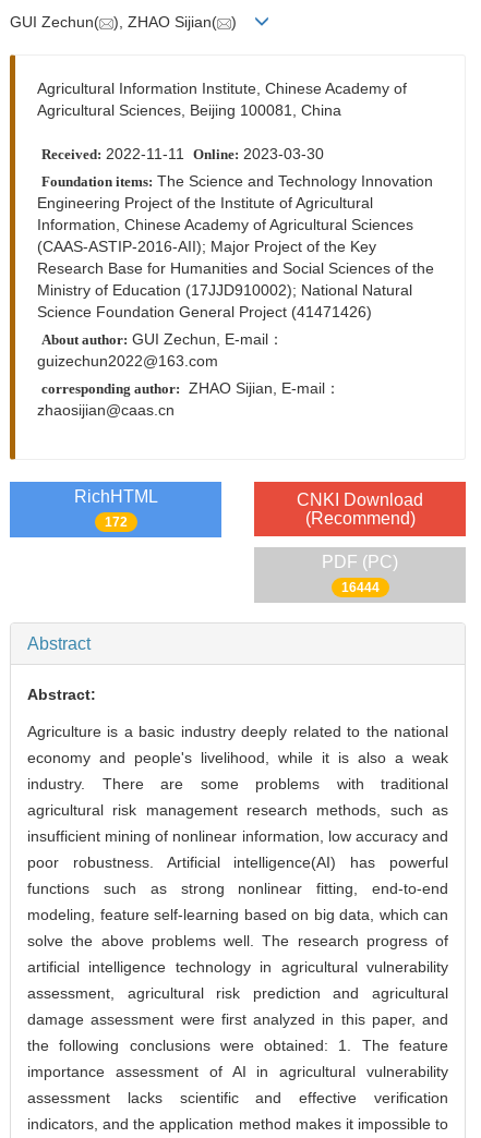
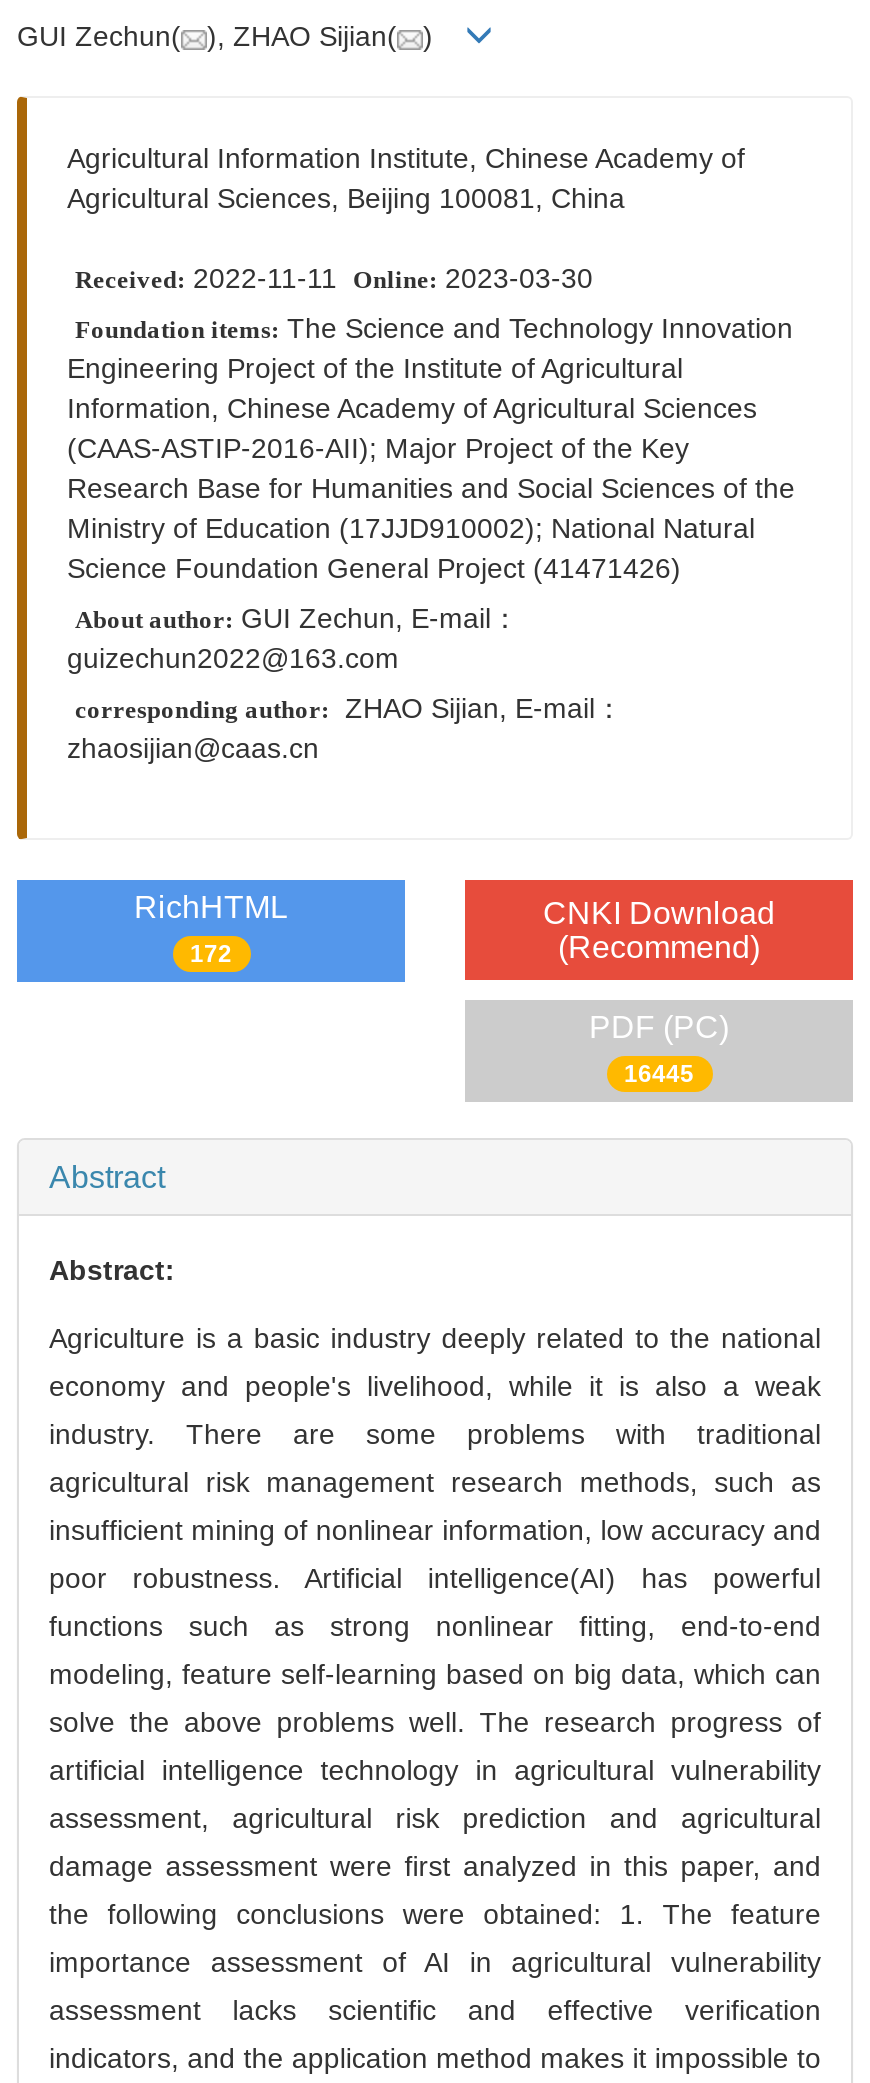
- 16444
+ 16445
